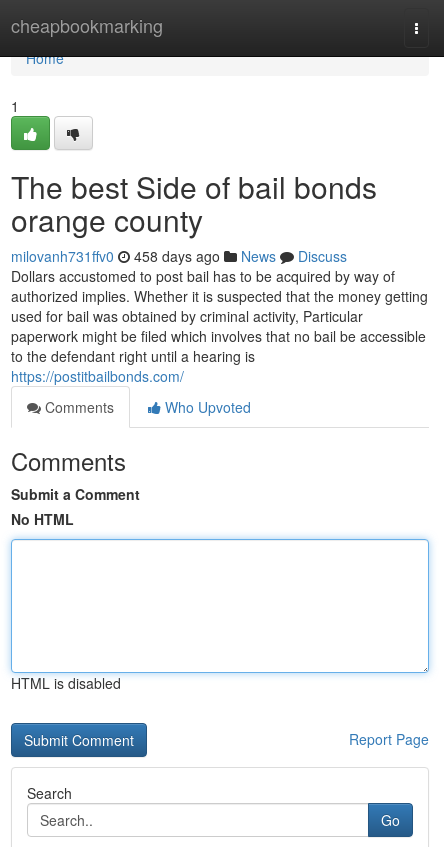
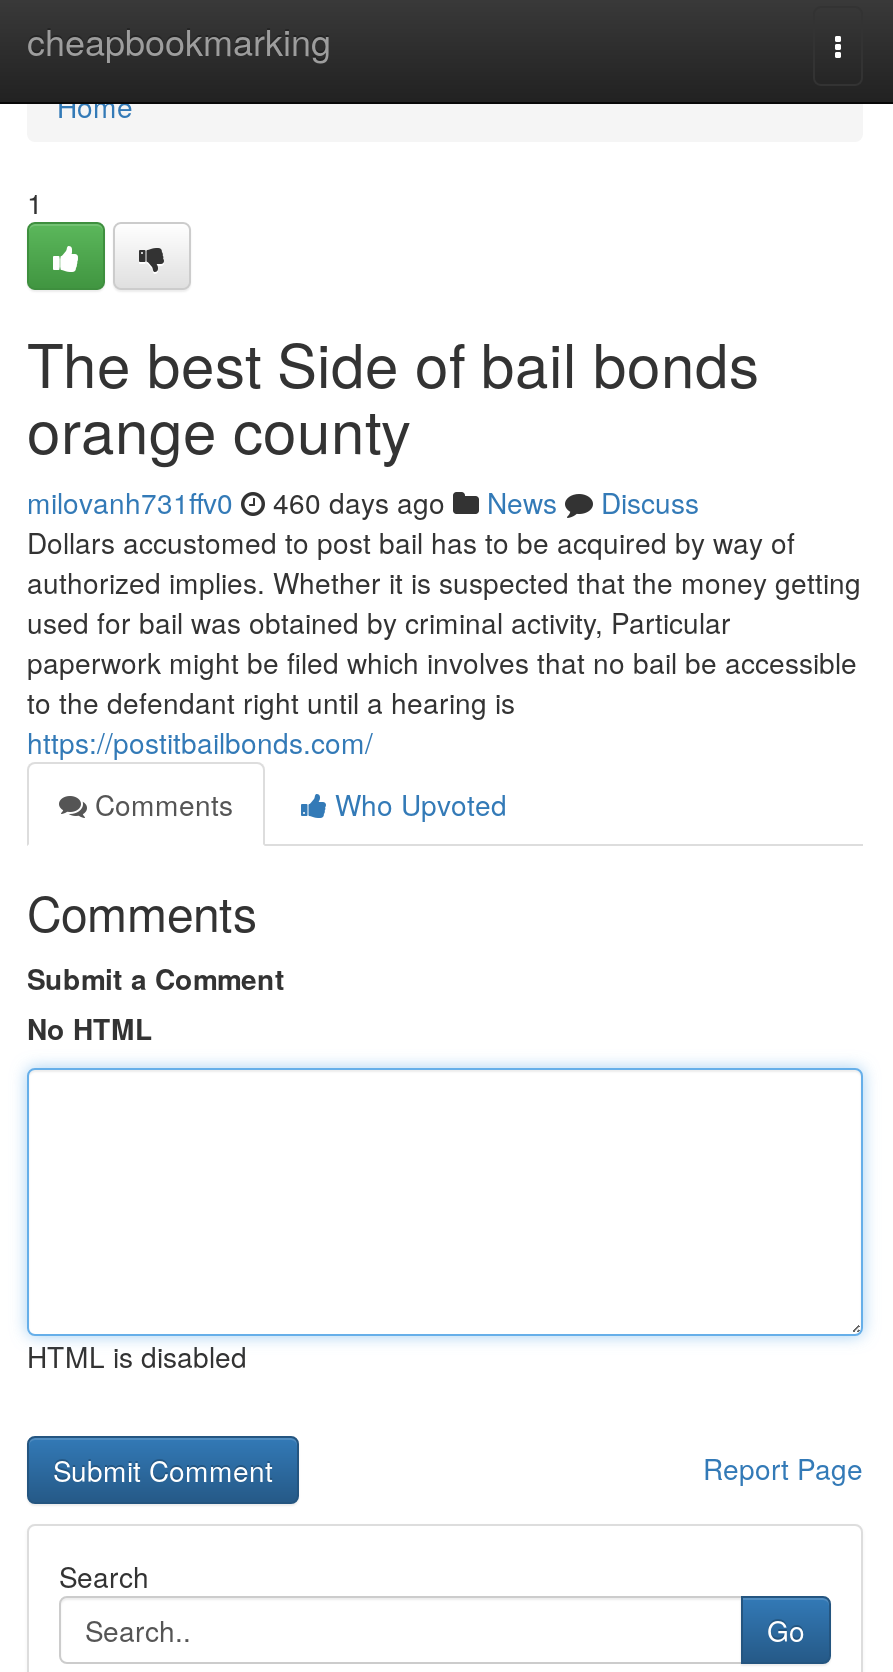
- milovanh731ffv0 458 days ago News Discuss
+ milovanh731ffv0 460 days ago News Discuss
